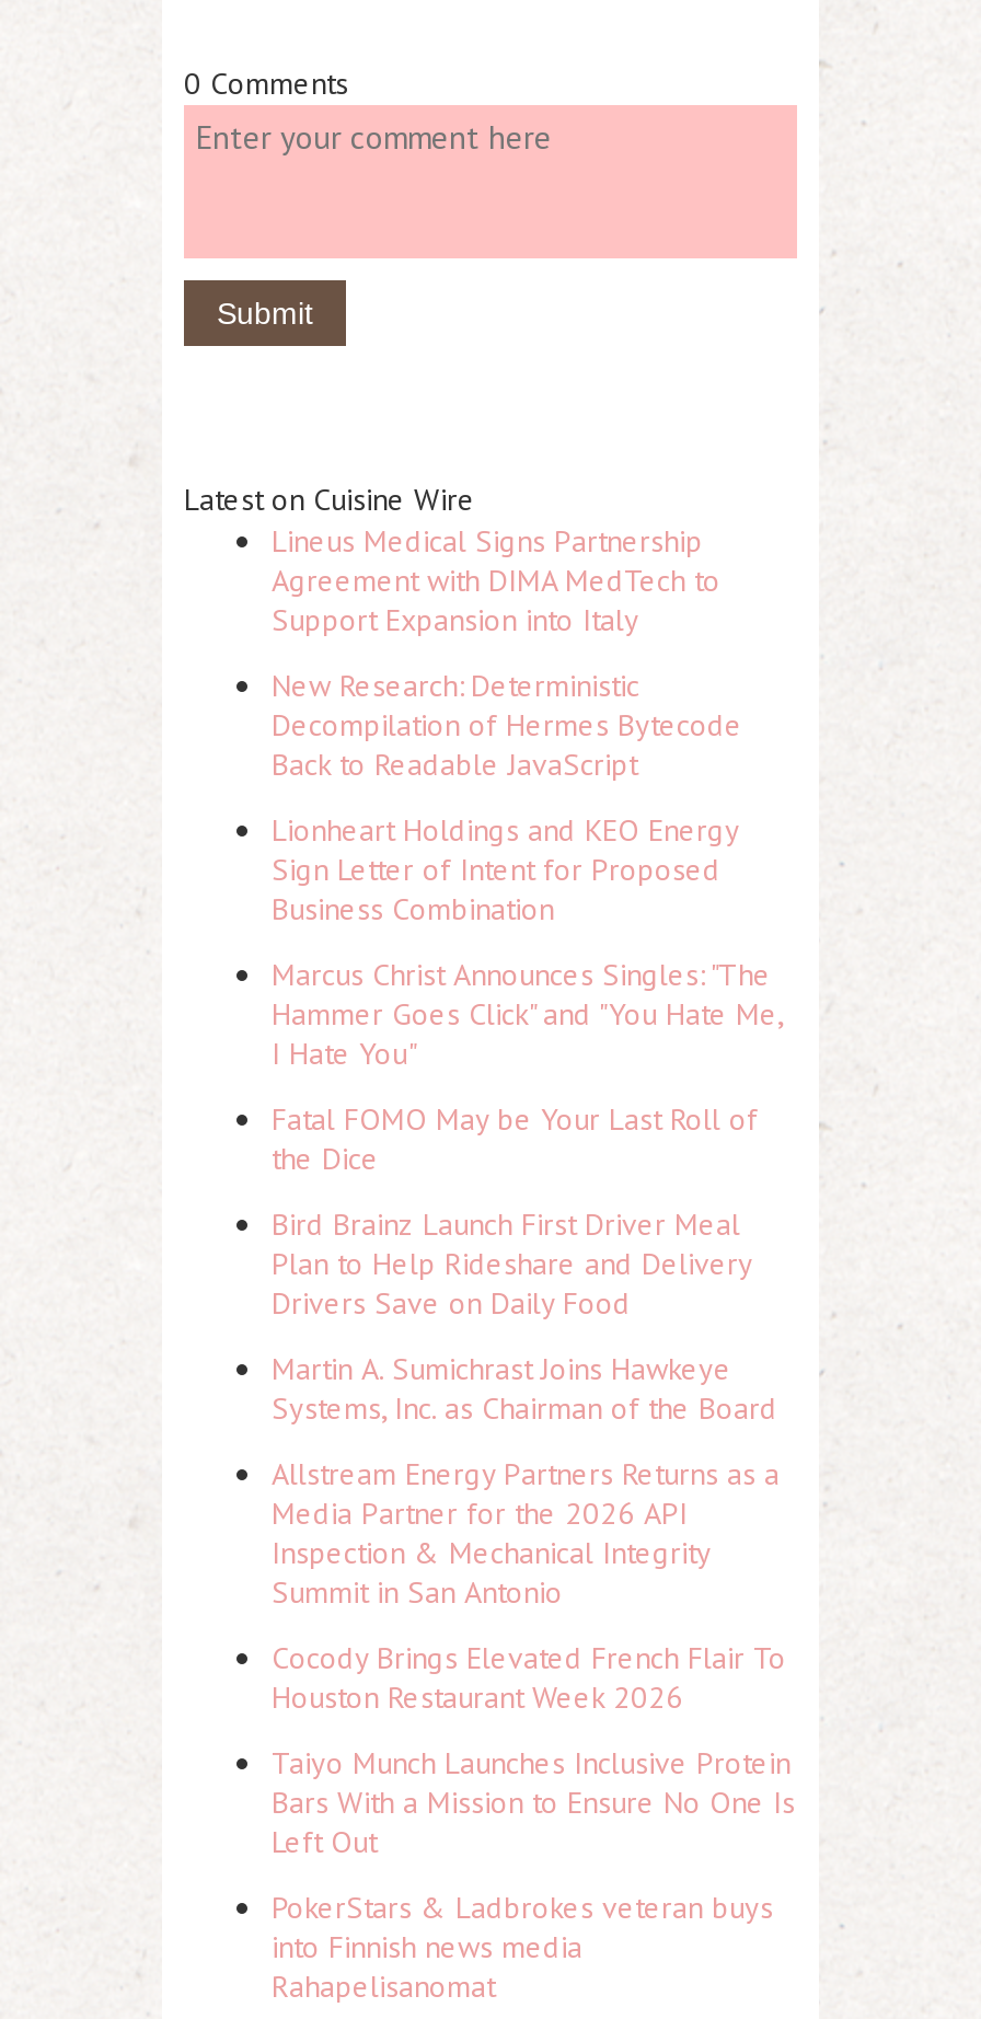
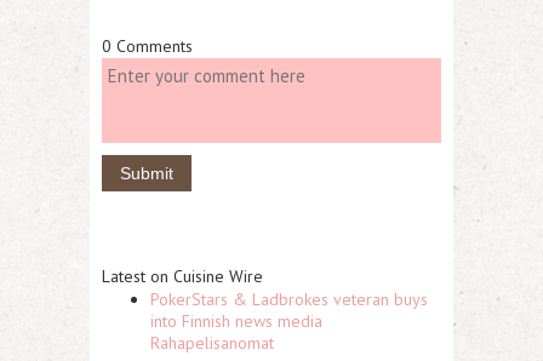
- Lineus Medical Signs Partnership
- Agreement with DIMA MedTech to
- Support Expansion into Italy
- New Research: Deterministic
- Decompilation of Hermes Bytecode
- Back to Readable JavaScript
- Lionheart Holdings and KEO Energy
- Sign Letter of Intent for Proposed
- Business Combination
- Marcus Christ Announces Singles: "The
- Hammer Goes Click" and "You Hate Me,
- I Hate You"
- Fatal FOMO May be Your Last Roll of
- the Dice
- Bird Brainz Launch First Driver Meal
- Plan to Help Rideshare and Delivery
- Drivers Save on Daily Food
- Martin A. Sumichrast Joins Hawkeye
- Systems, Inc. as Chairman of the Board
- Allstream Energy Partners Returns as a
- Media Partner for the 2026 API
- Inspection & Mechanical Integrity
- Summit in San Antonio
- Cocody Brings Elevated French Flair To
- Houston Restaurant Week 2026
- Taiyo Munch Launches Inclusive Protein
- Bars With a Mission to Ensure No One Is
- Left Out
